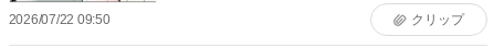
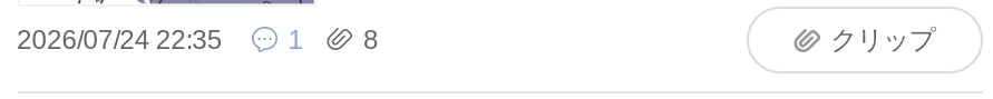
- 2026/07/22 09:50
+ 2026/07/24 22:35
+ 1
+ 8
